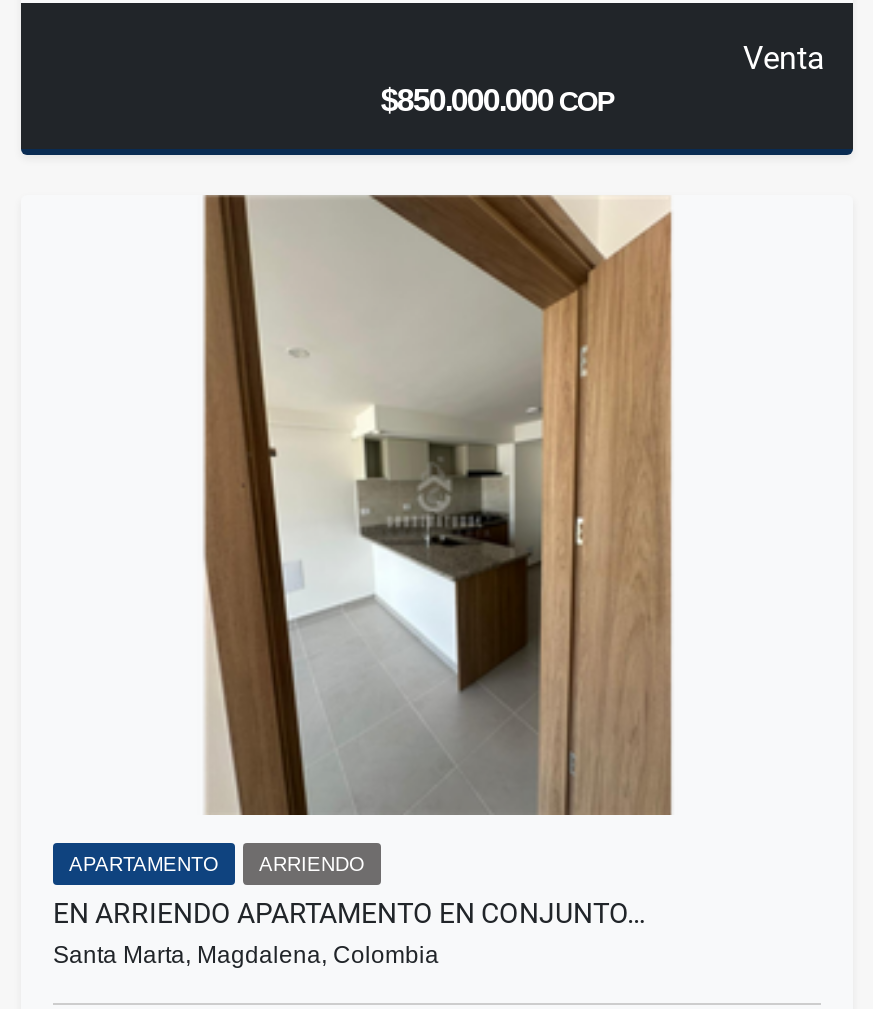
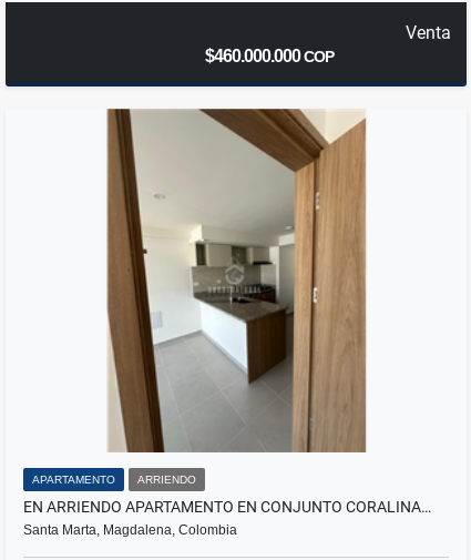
- $850.000.000 COP
+ $460.000.000 COP

- EN ARRIENDO APARTAMENTO EN CONJUNTO…
+ EN ARRIENDO APARTAMENTO EN CONJUNTO CORALINA…
